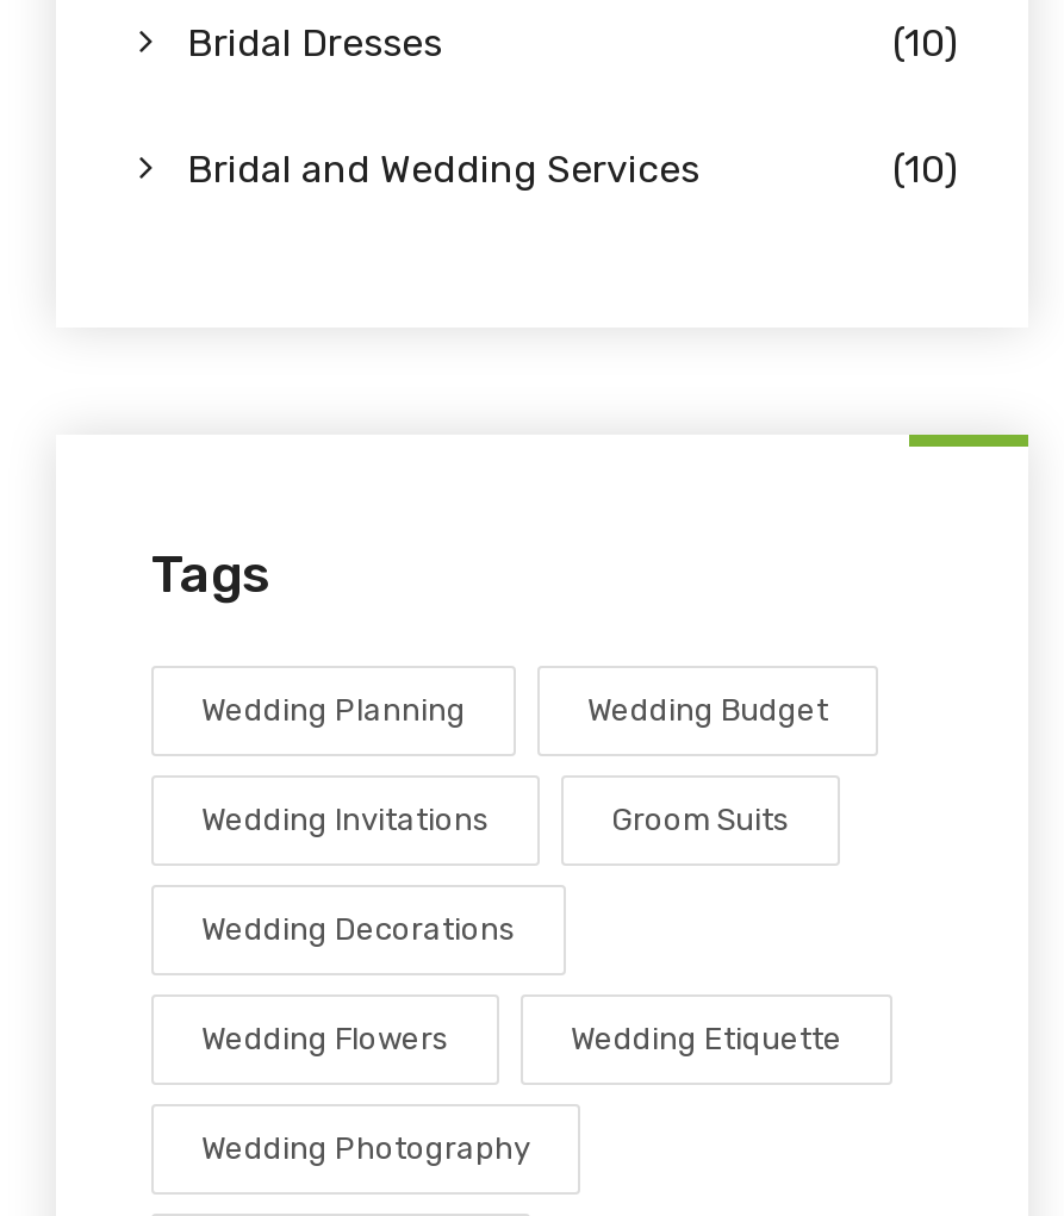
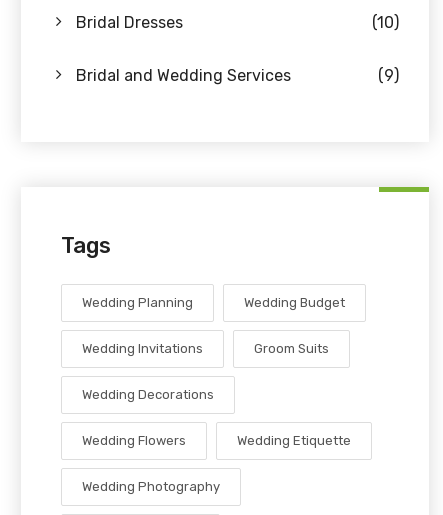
- (10)
+ (9)
